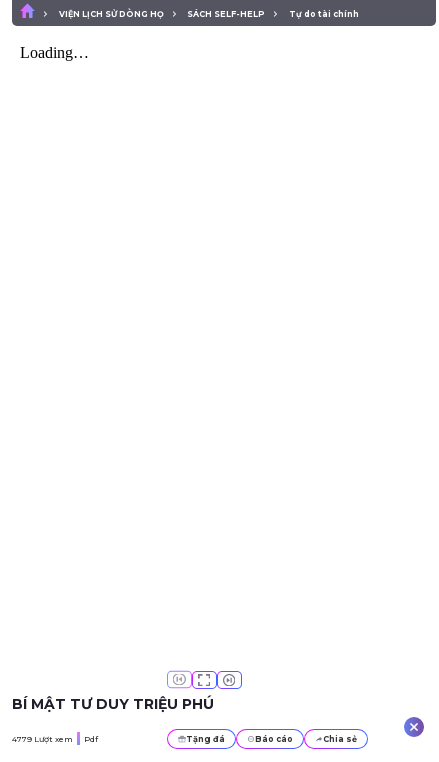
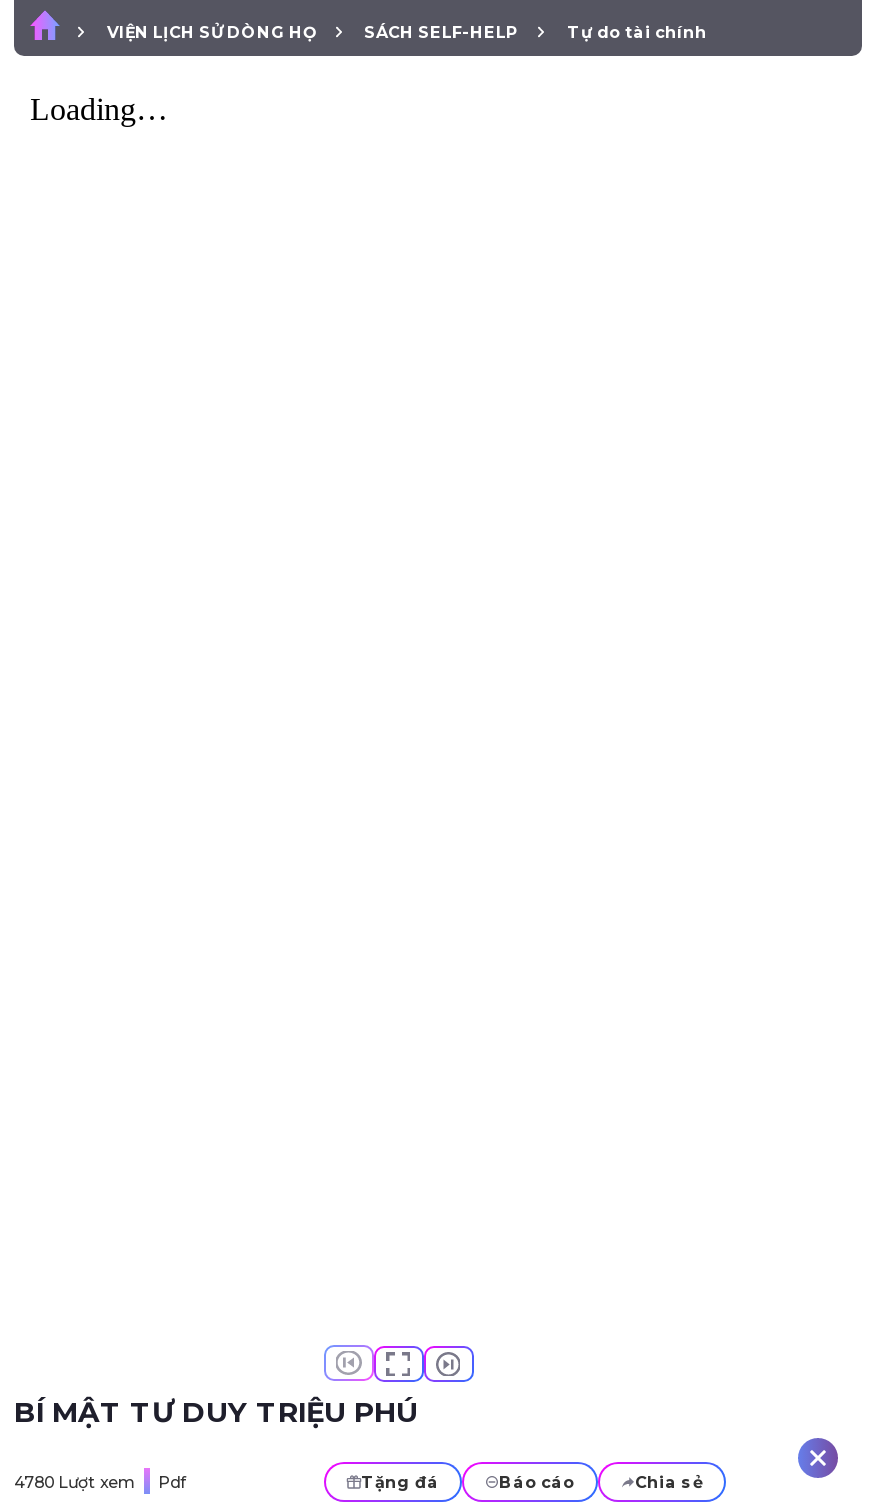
- 4779 Lượt xem Pdf
+ 4780 Lượt xem Pdf
